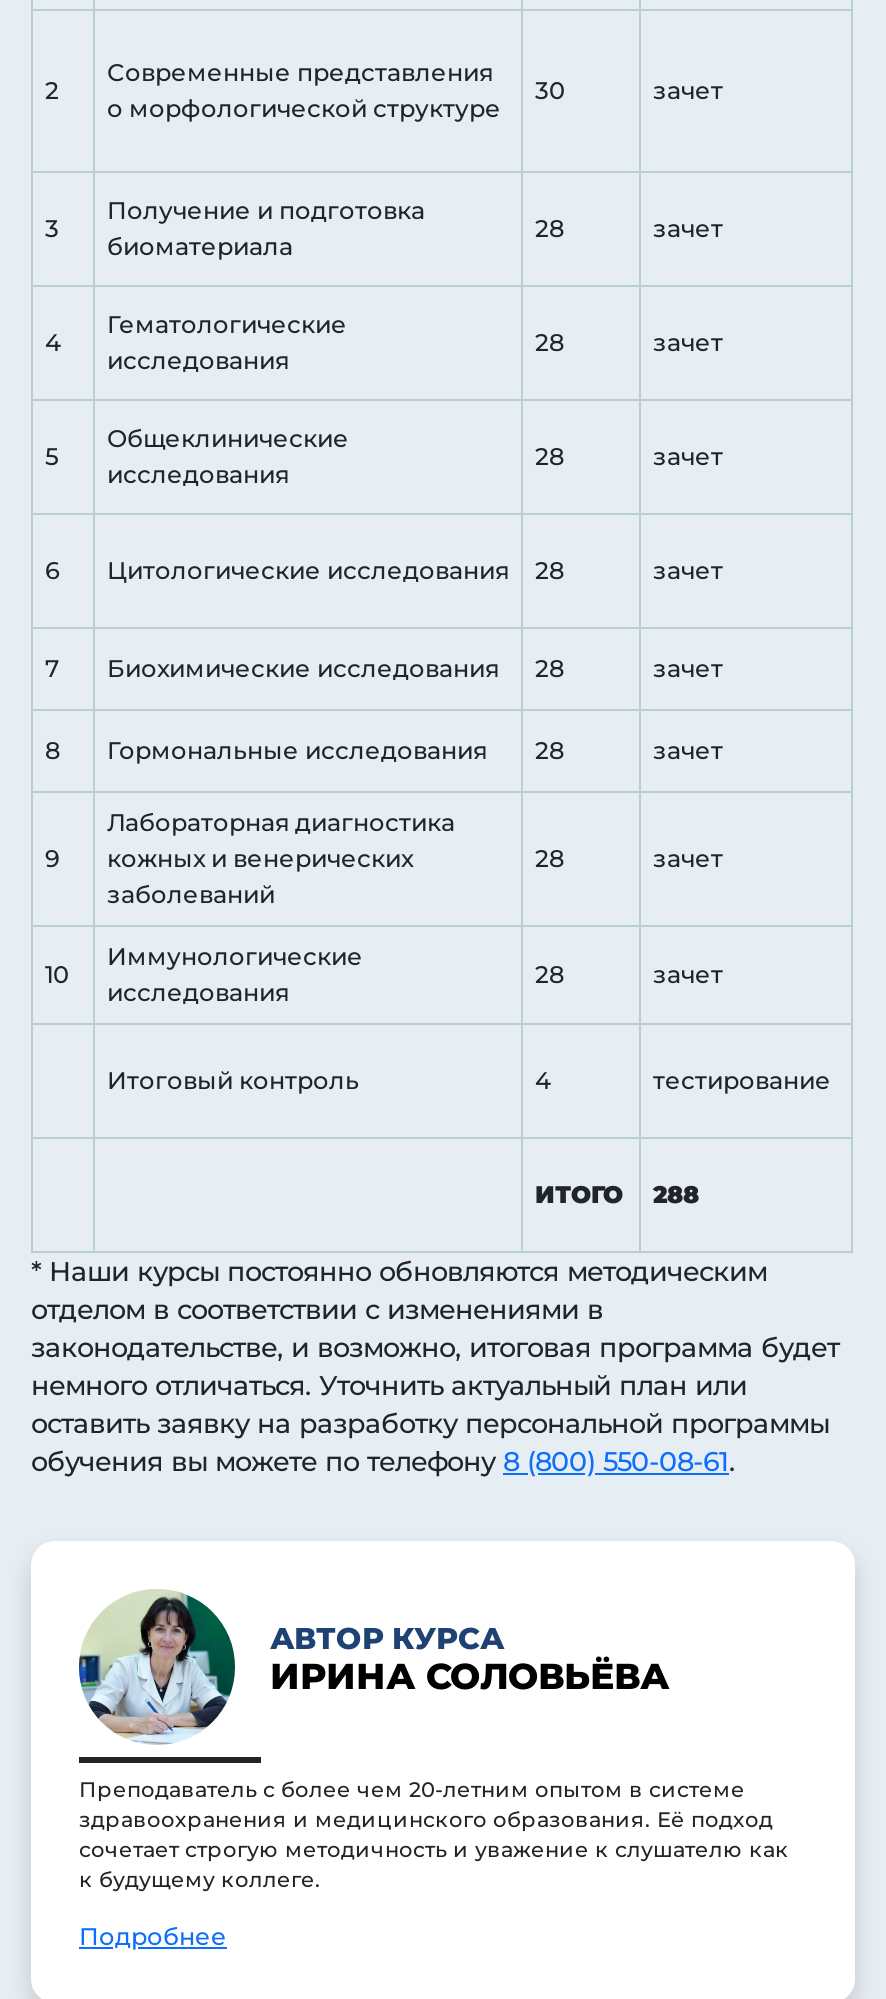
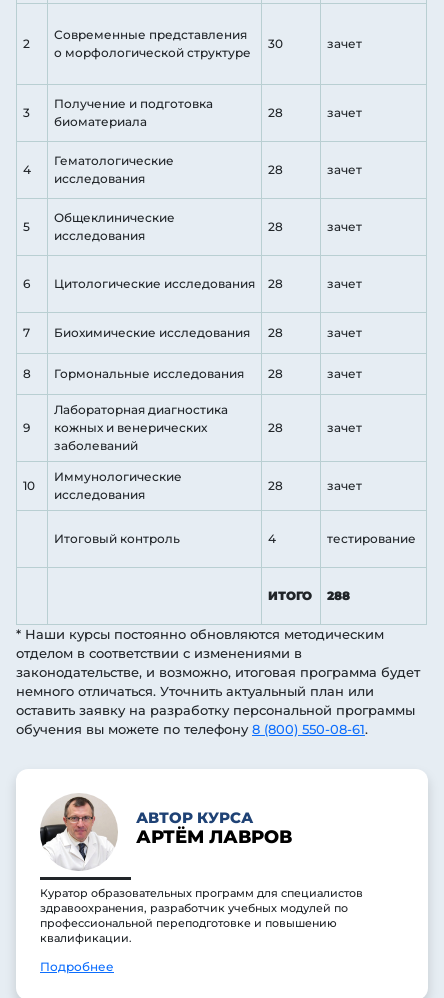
- [image]
- ИРИНА СОЛОВЬЁВА
+ [image]
+ АРТЁМ ЛАВРОВ

- Преподаватель с более чем 20-летним опытом в системе
- здравоохранения и медицинского образования. Её подход
- сочетает строгую методичность и уважение к слушателю как
- к будущему коллеге.
+ Куратор образовательных программ для специалистов
+ здравоохранения, разработчик учебных модулей по
+ профессиональной переподготовке и повышению
+ квалификации.
